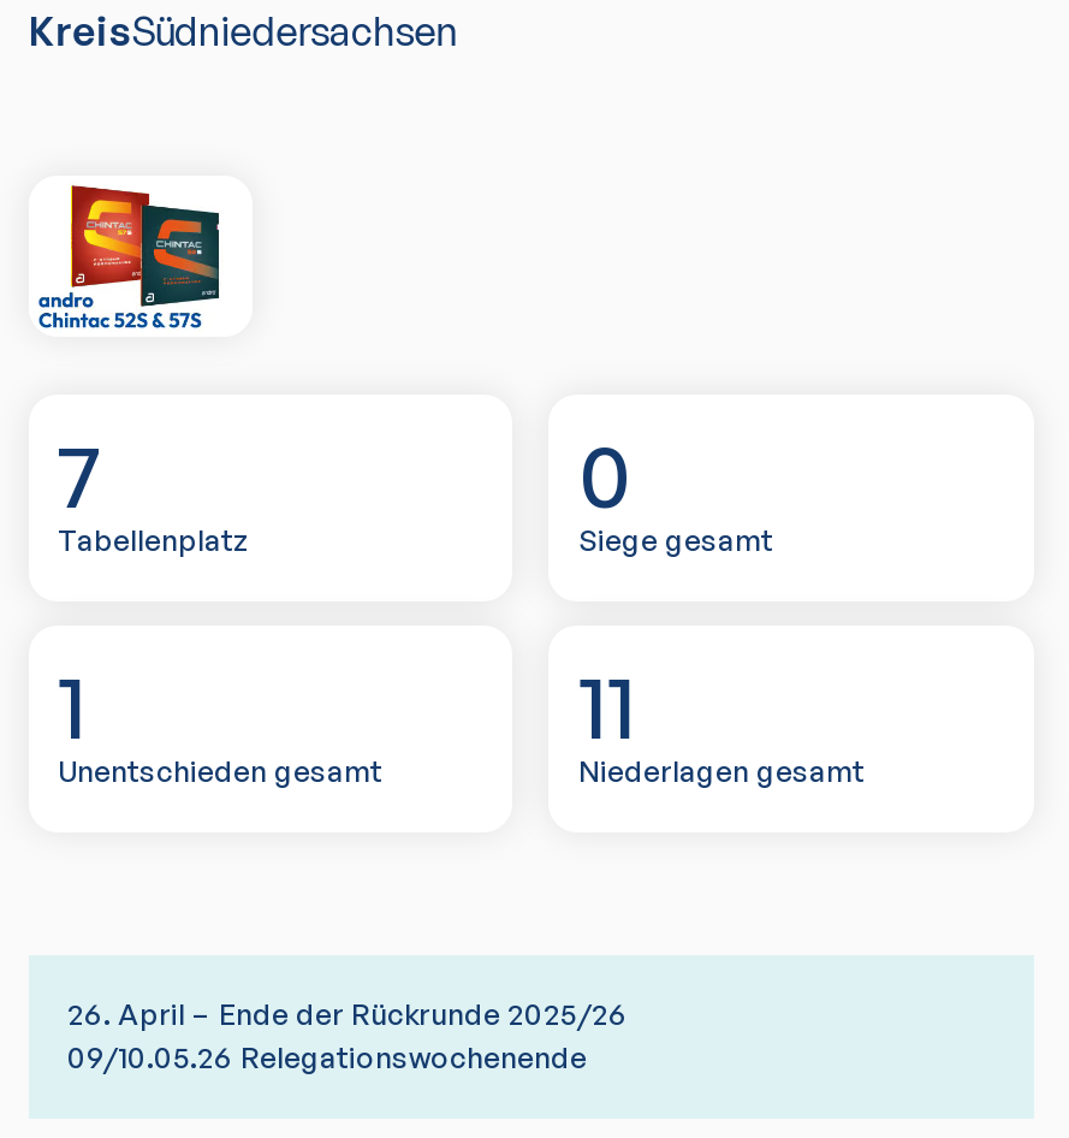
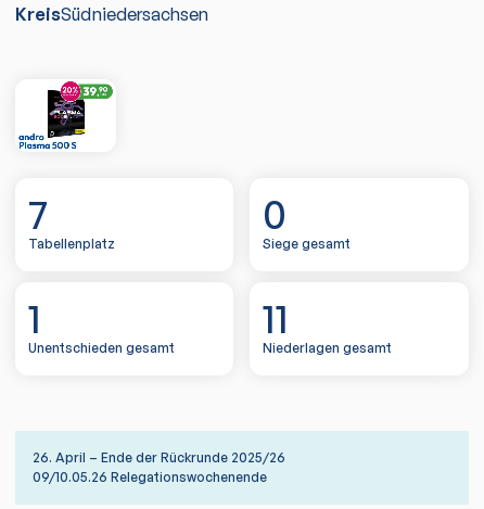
- [image]
+ [image]
